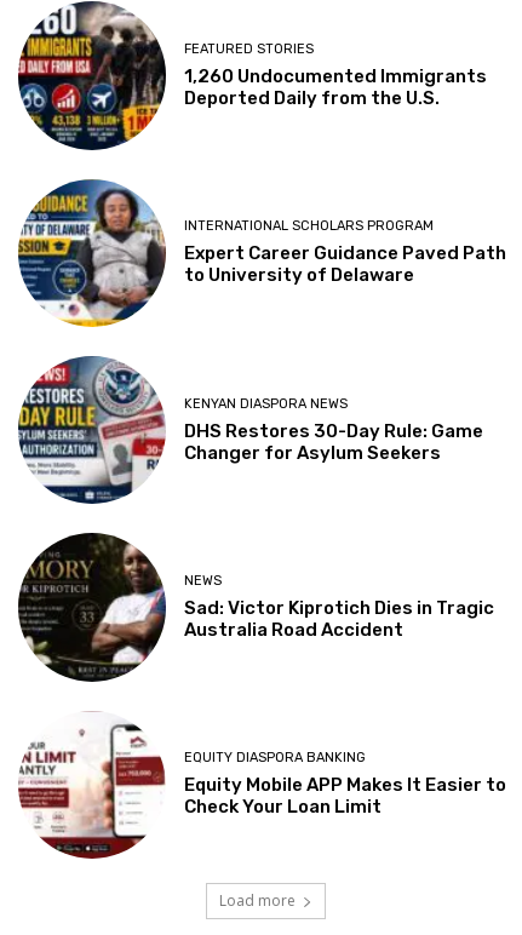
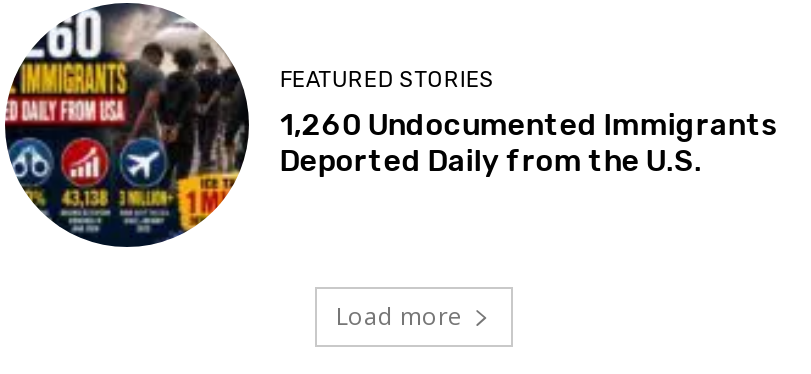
- [image]
- INTERNATIONAL SCHOLARS PROGRAM
- Expert Career Guidance Paved Path
- to University of Delaware

- [image]
- KENYAN DIASPORA NEWS
- DHS Restores 30-Day Rule: Game
- Changer for Asylum Seekers

- [image]
- NEWS
- Sad: Victor Kiprotich Dies in Tragic
- Australia Road Accident

- [image]
- EQUITY DIASPORA BANKING
- Equity Mobile APP Makes It Easier to
- Check Your Loan Limit
